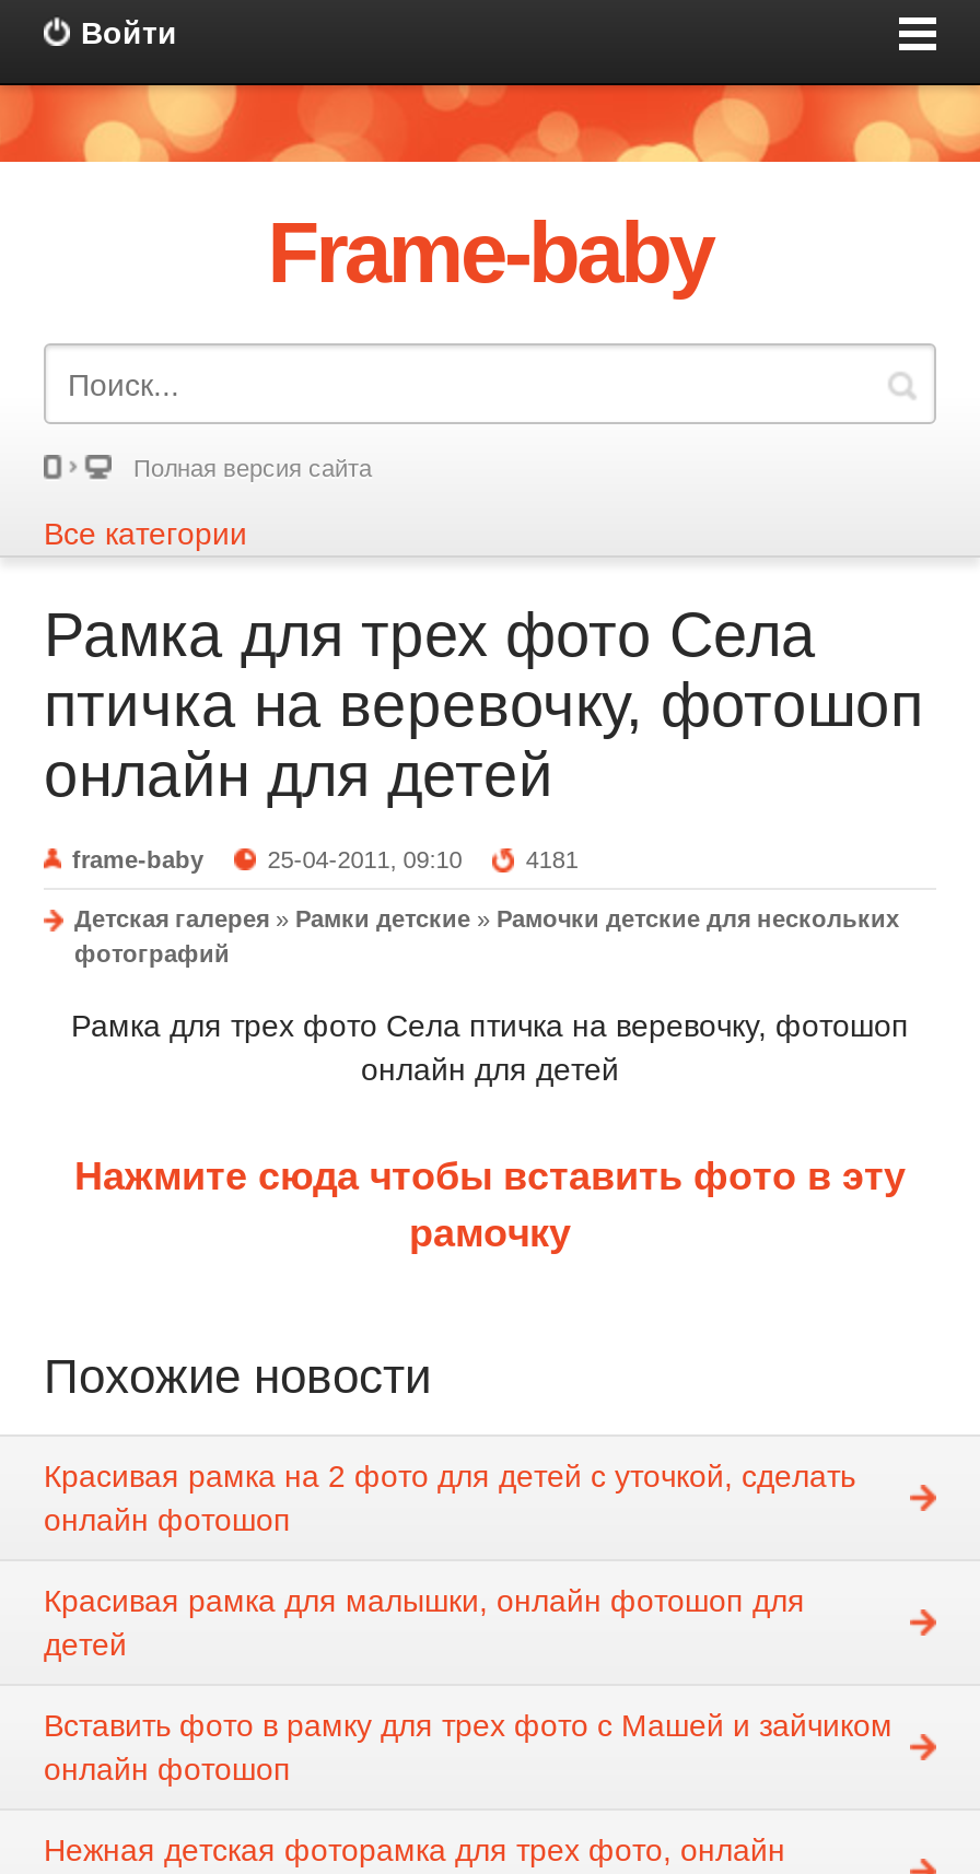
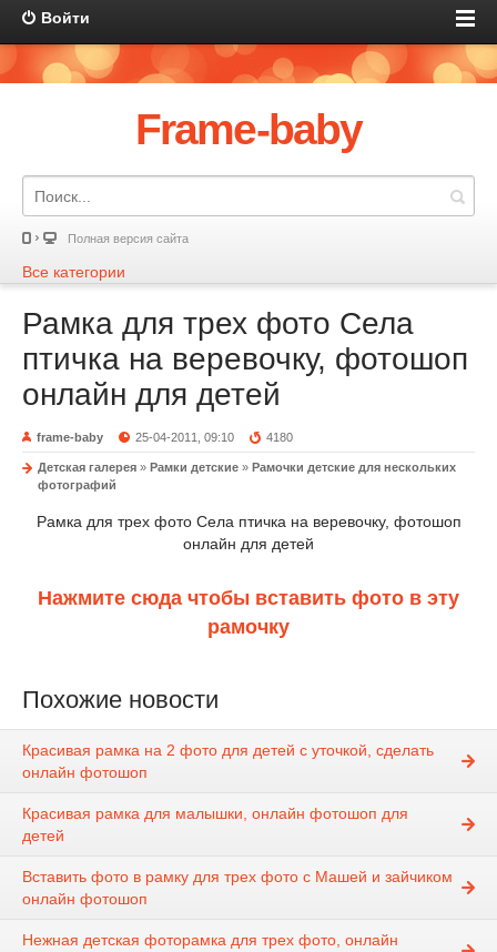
- 4181
+ 4180
